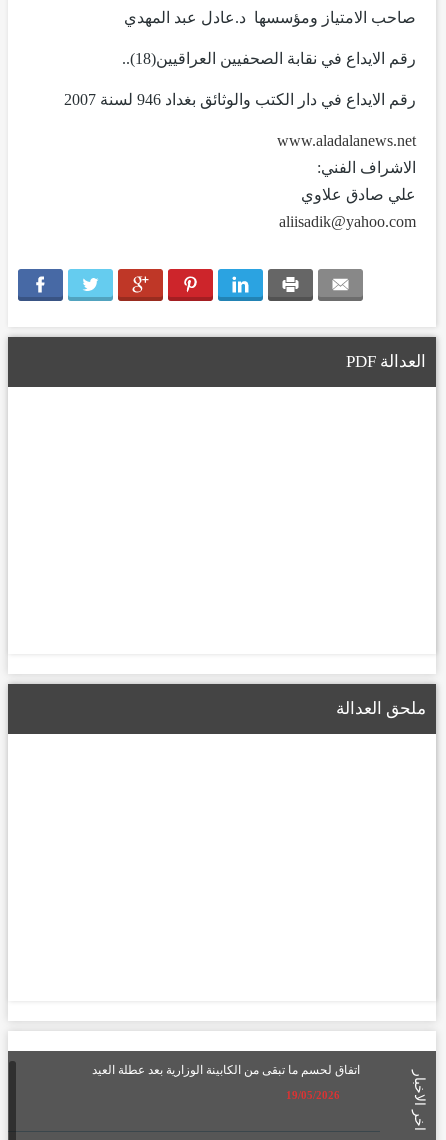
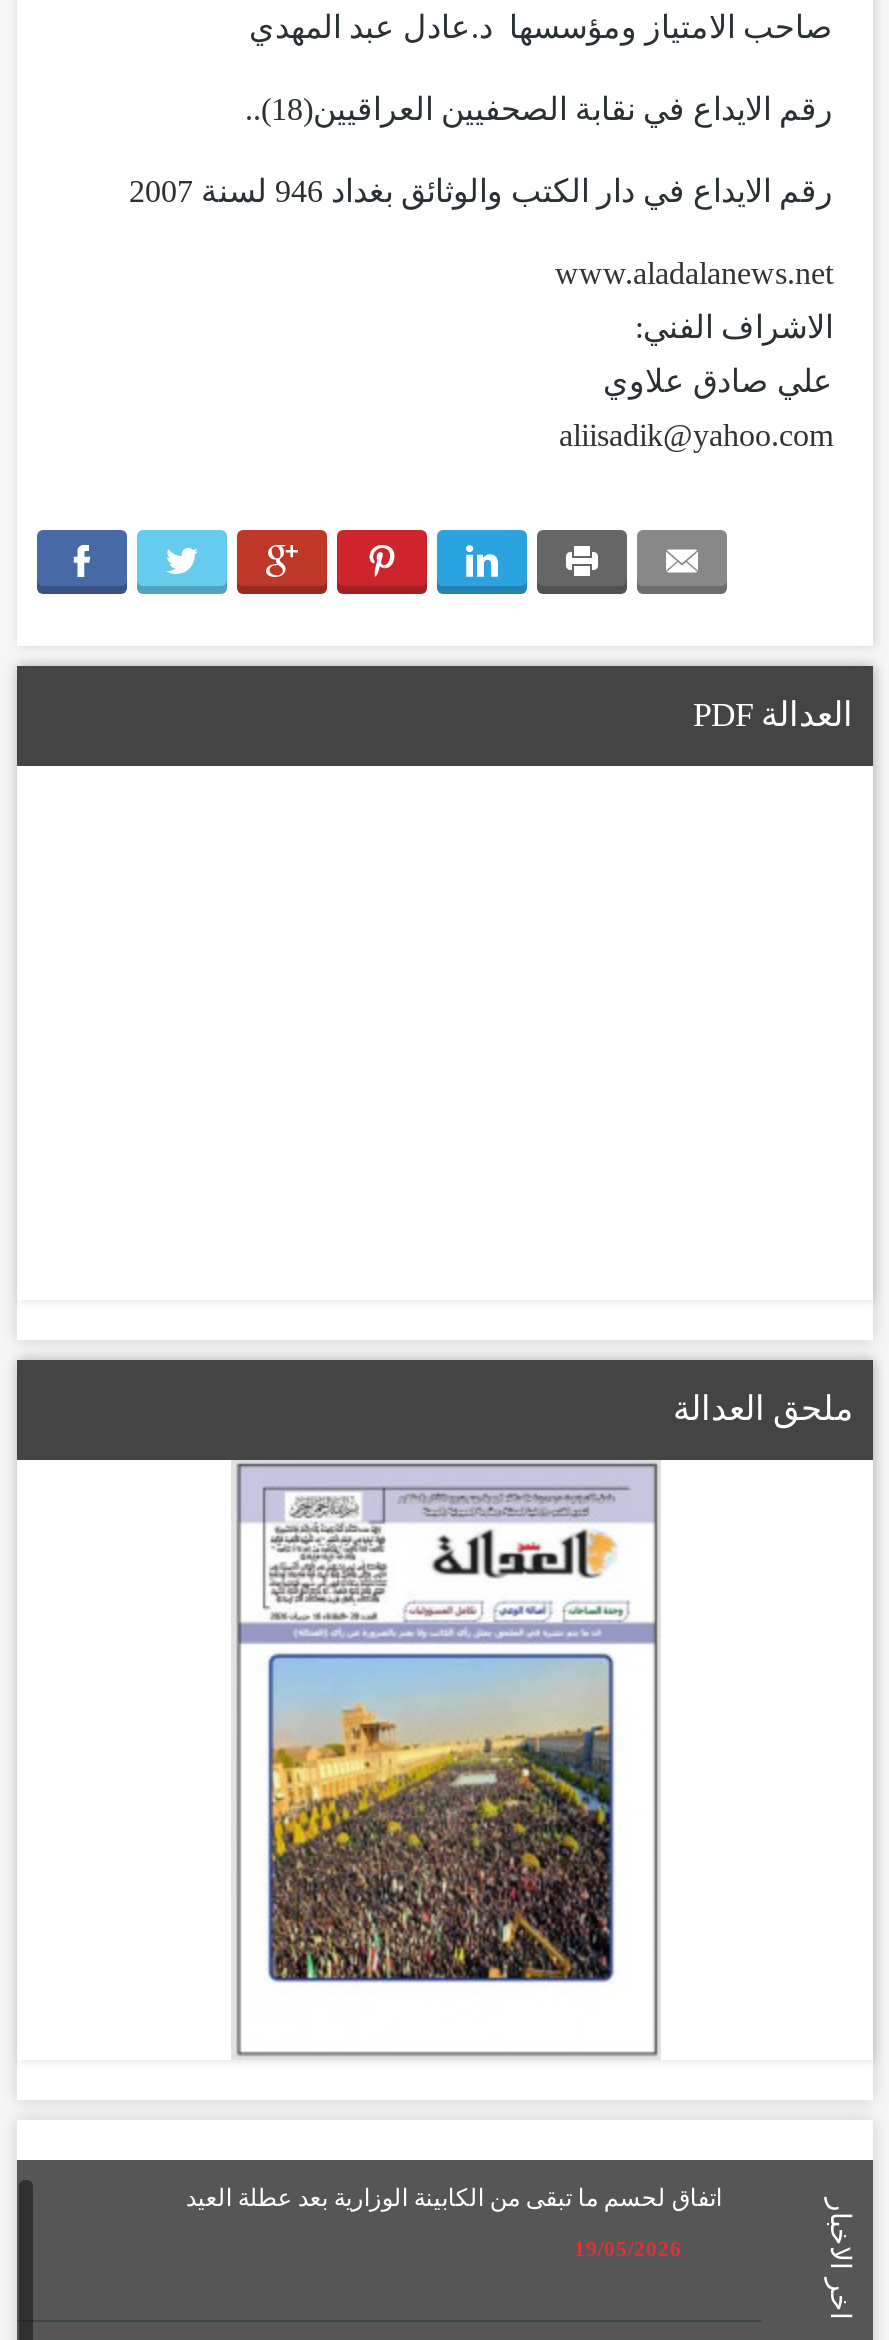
+ [image]
